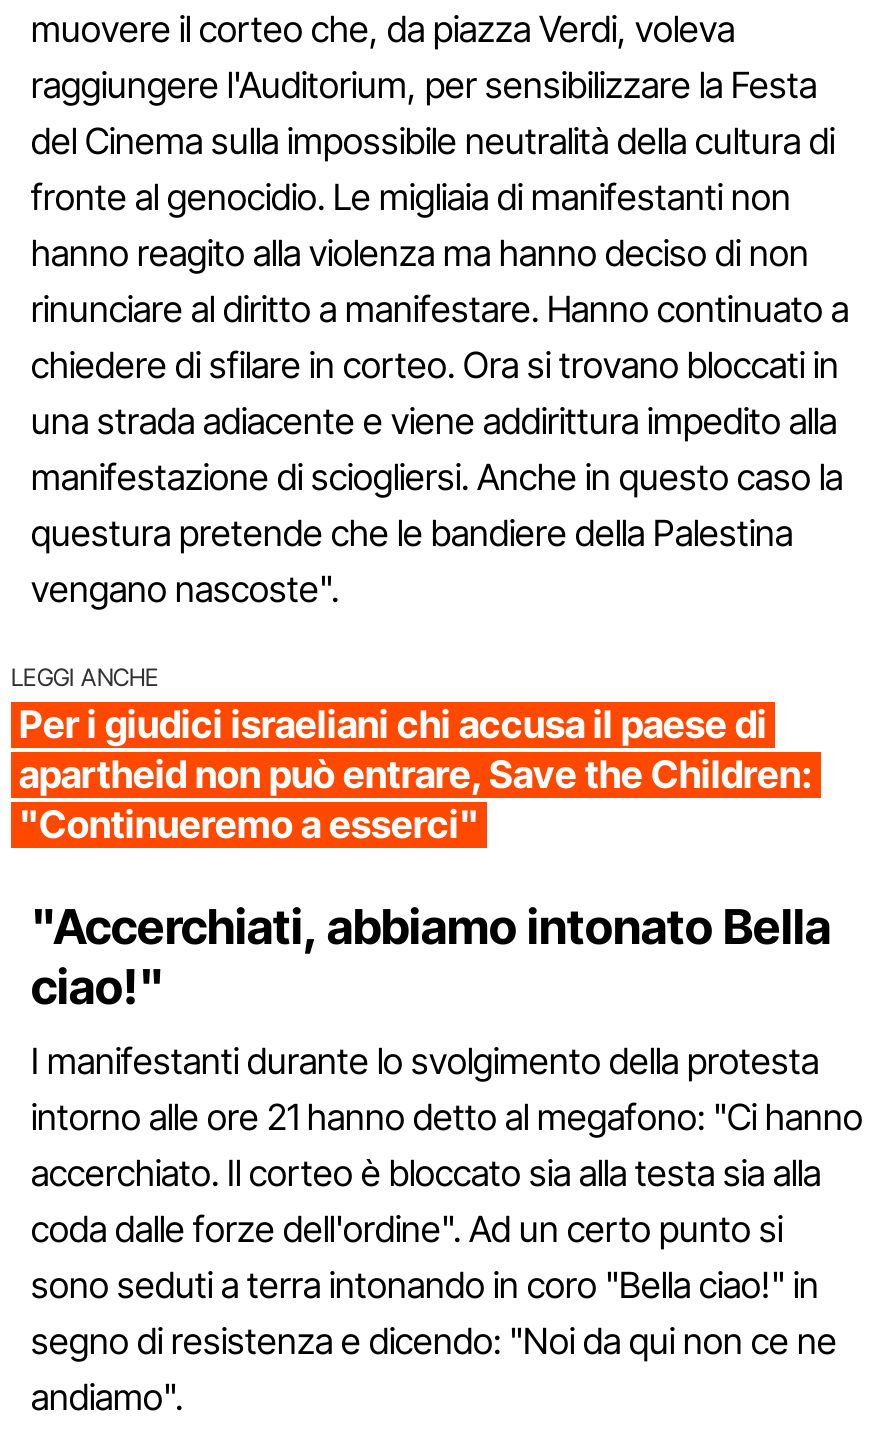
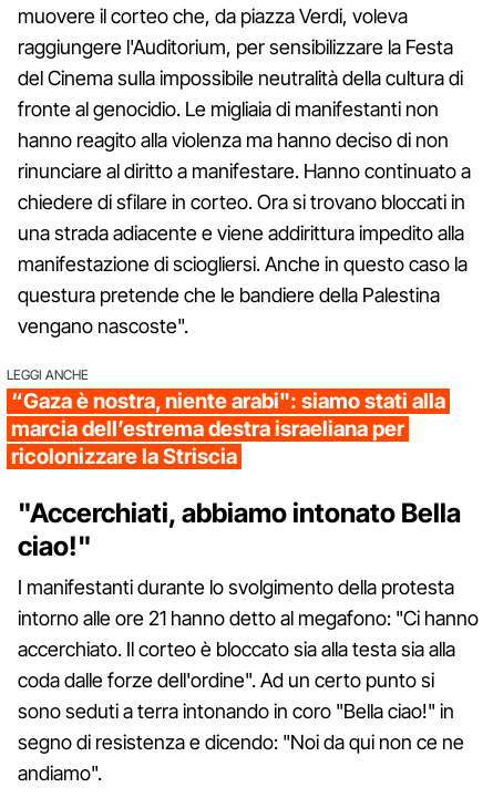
- Per i giudici israeliani chi accusa il paese di
- apartheid non può entrare, Save the Children:
- "Continueremo a esserci"
+ “Gaza è nostra, niente arabi": siamo stati alla
+ marcia dell’estrema destra israeliana per
+ ricolonizzare la Striscia
